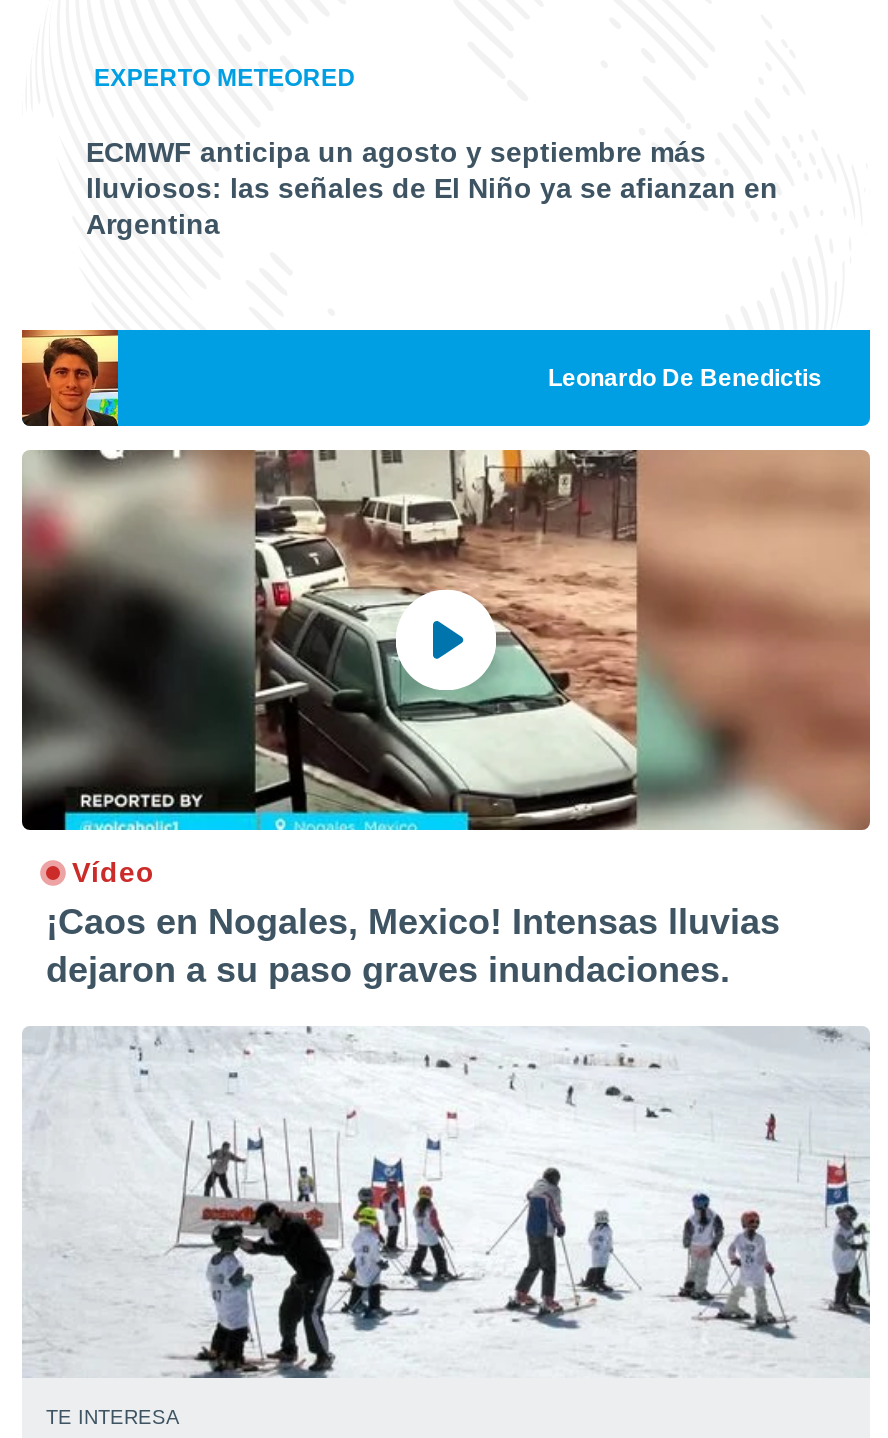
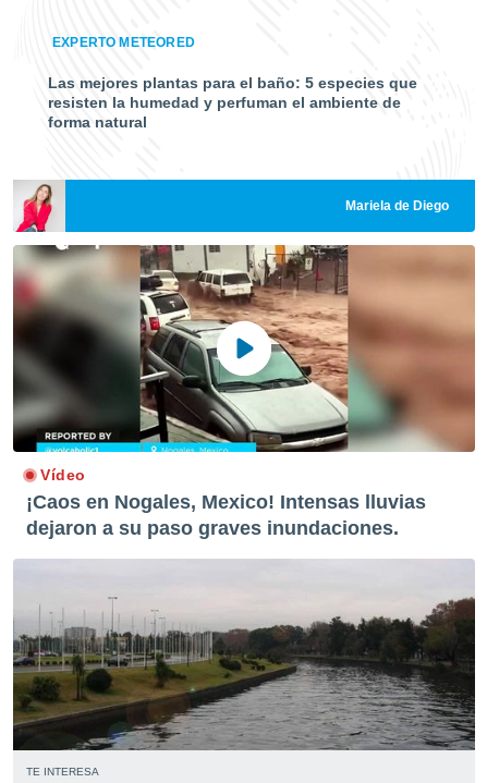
- ECMWF anticipa un agosto y septiembre más
- lluviosos: las señales de El Niño ya se afianzan en
- Argentina
+ Las mejores plantas para el baño: 5 especies que
+ resisten la humedad y perfuman el ambiente de
+ forma natural

- [image]
+ [image]

- Leonardo De Benedictis
+ Mariela de Diego

- [image]
+ [image]
